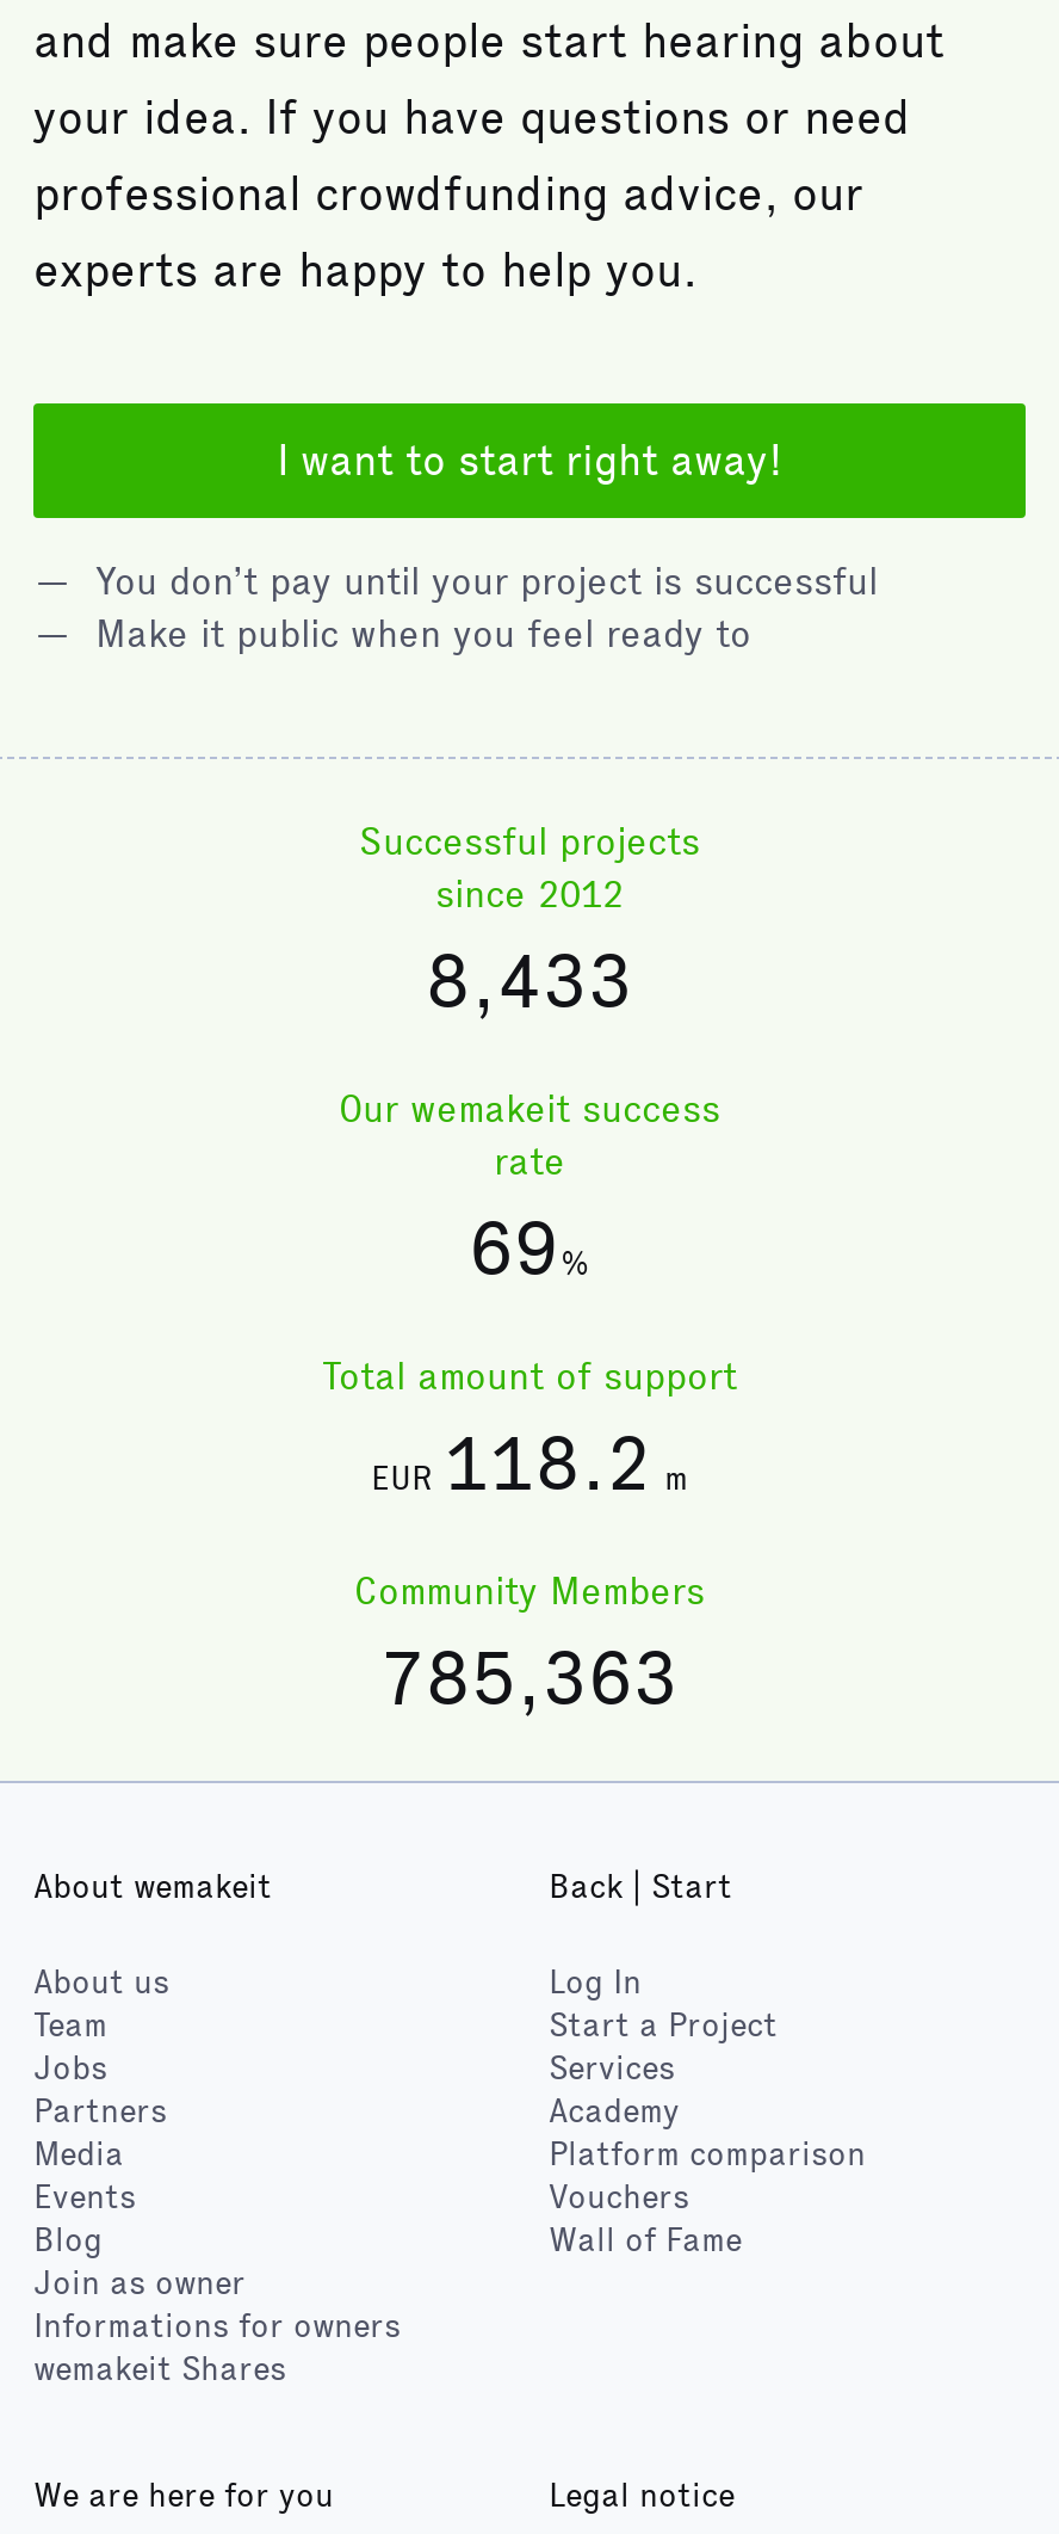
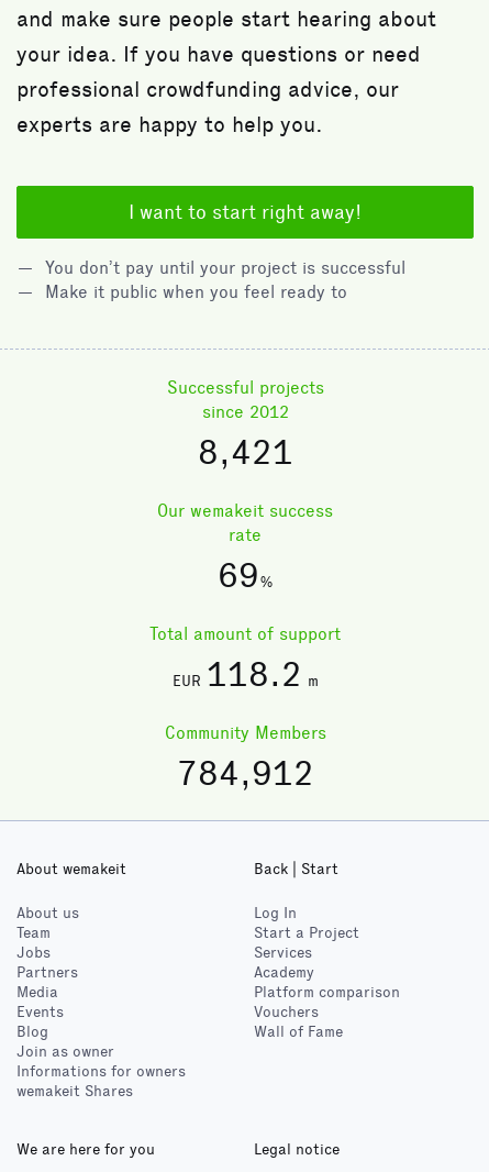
- 8,433
+ 8,421

- 785,363
+ 784,912
